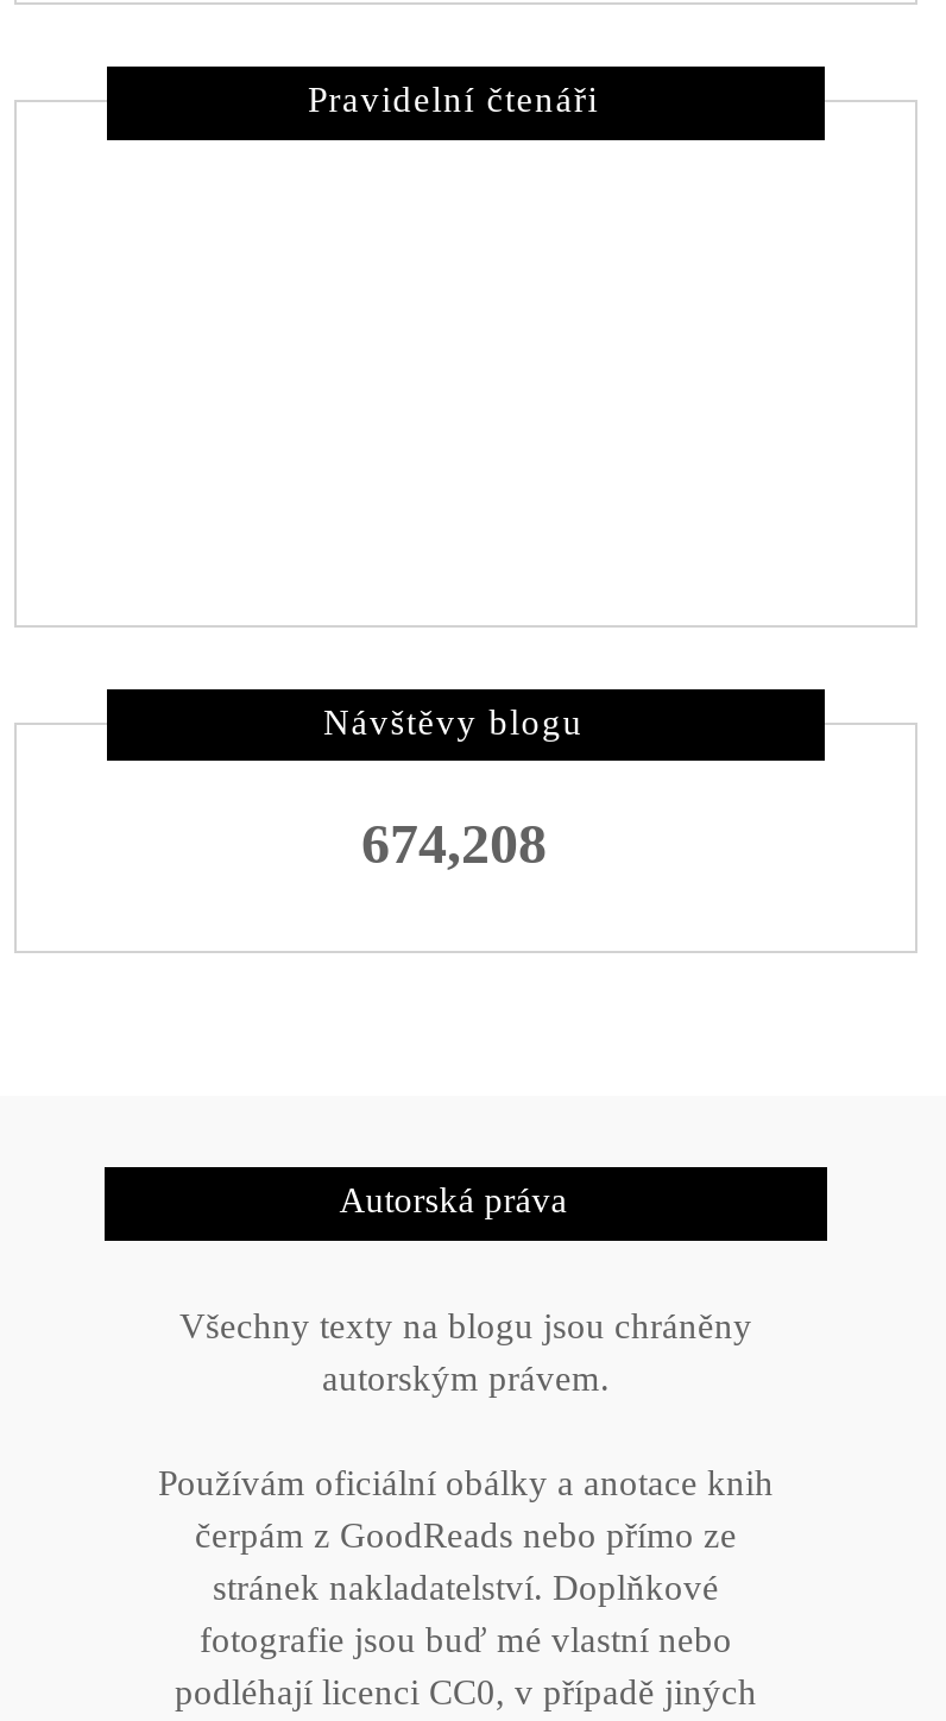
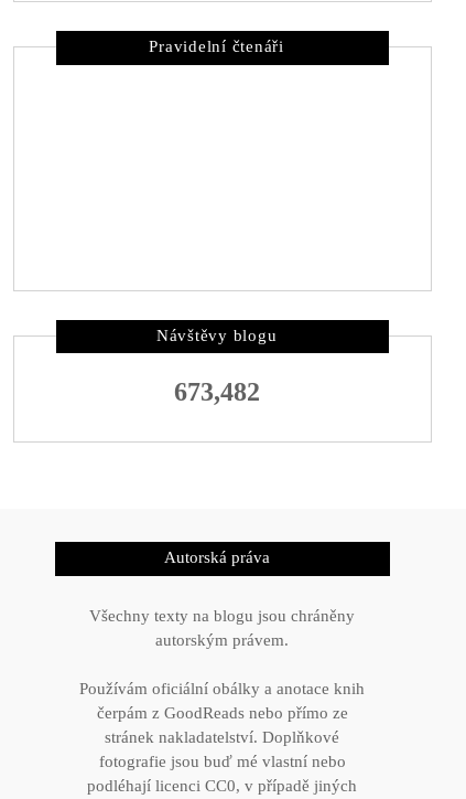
- 674,208
+ 673,482
